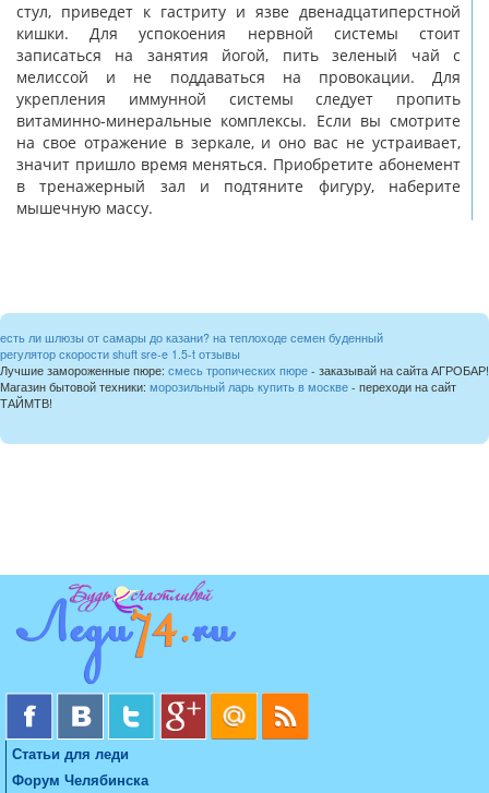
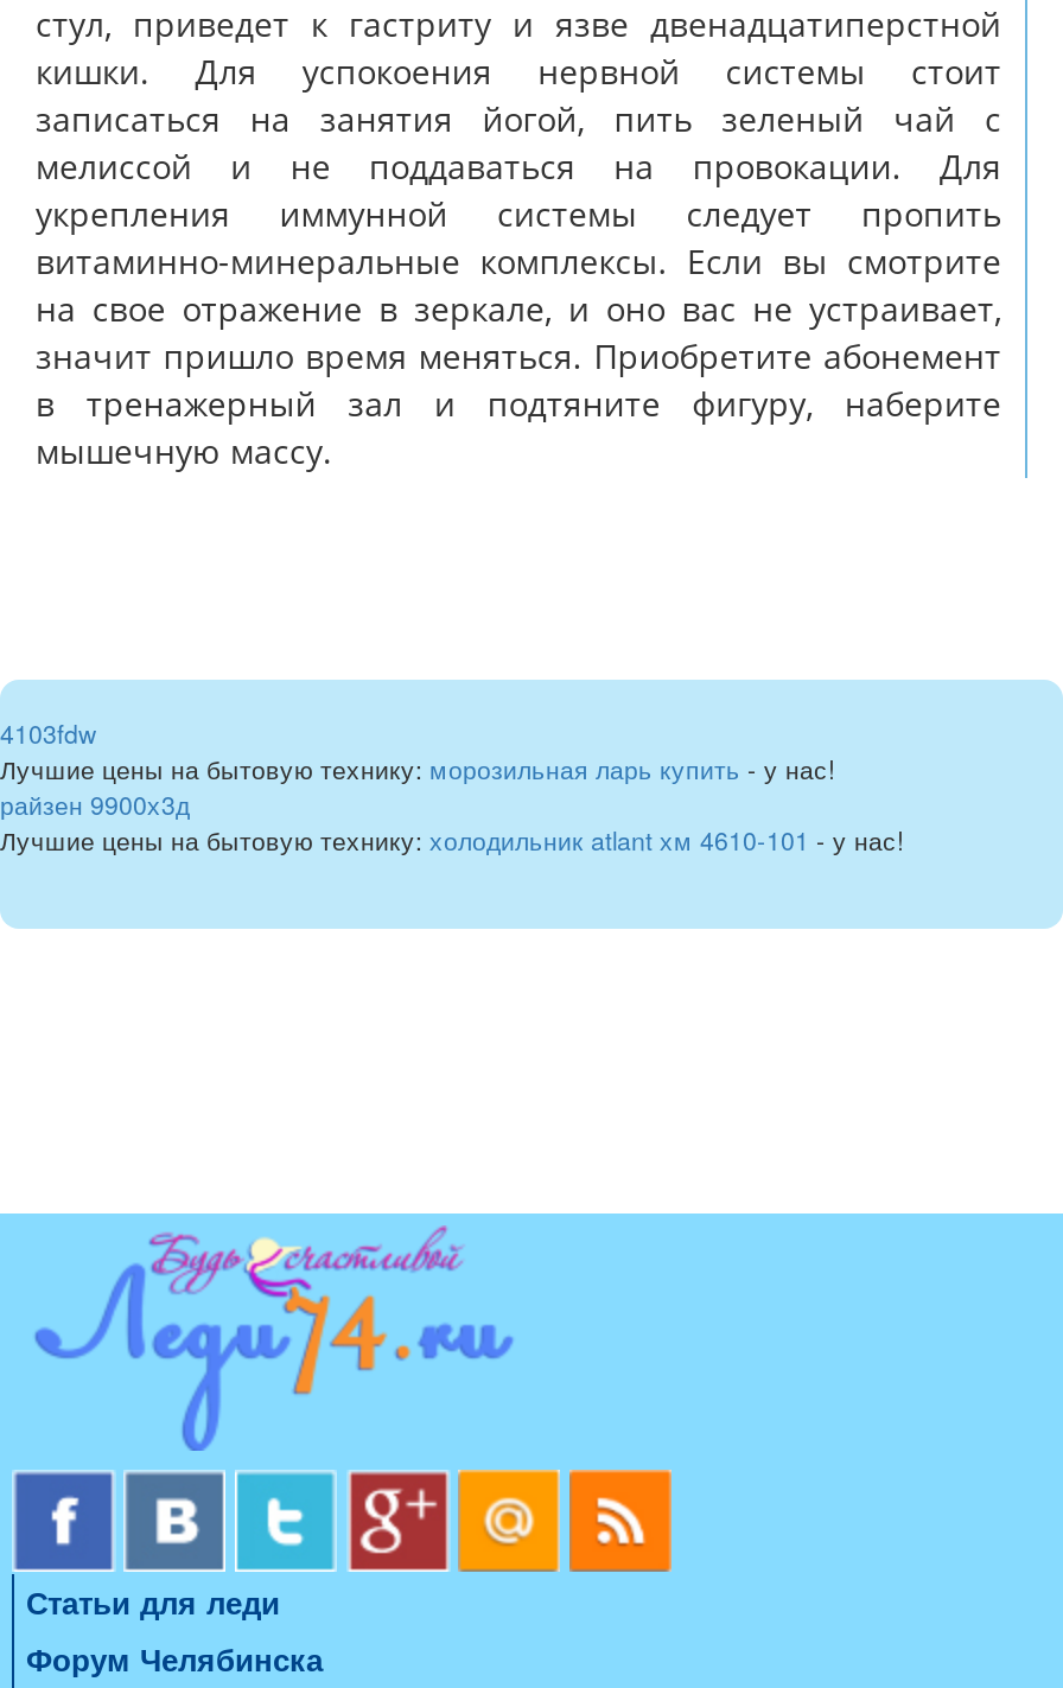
- есть ли шлюзы от самары до казани? на теплоходе семен буденный
- регулятор скорости shuft sre-e 1.5-t отзывы
- Лучшие замороженные пюре: смесь тропических пюре - заказывай на сайта АГРОБАР!
- Магазин бытовой техники: морозильный ларь купить в москве - переходи на сайт
- ТАЙМТВ!
+ 4103fdw
+ Лучшие цены на бытовую технику: морозильная ларь купить - у нас!
+ райзен 9900х3д
+ Лучшие цены на бытовую технику: холодильник atlant хм 4610-101 - у нас!
